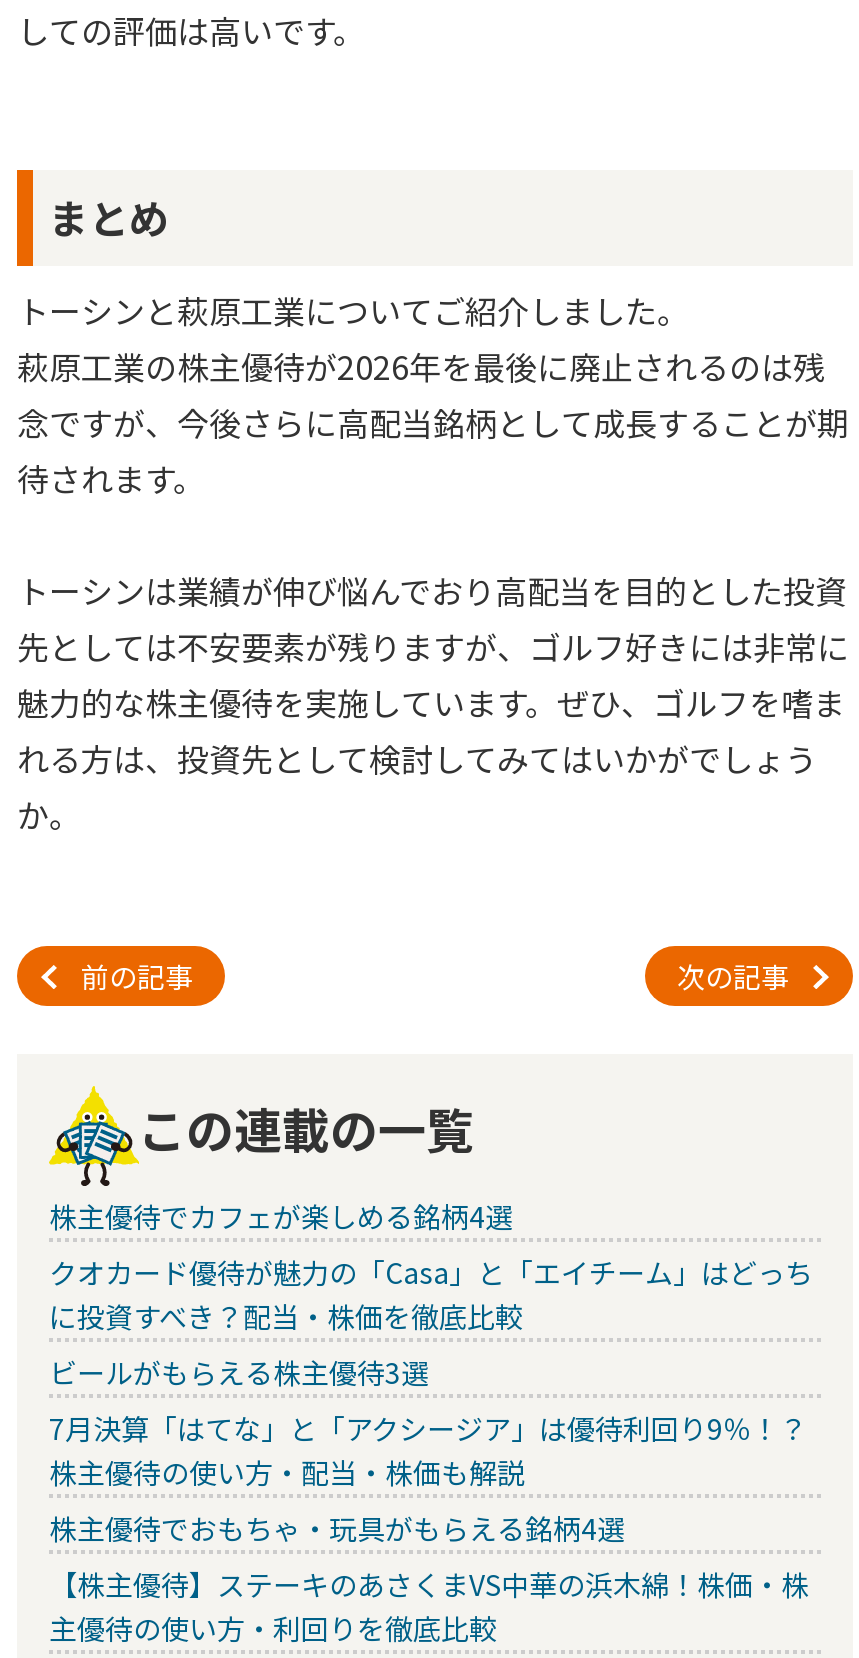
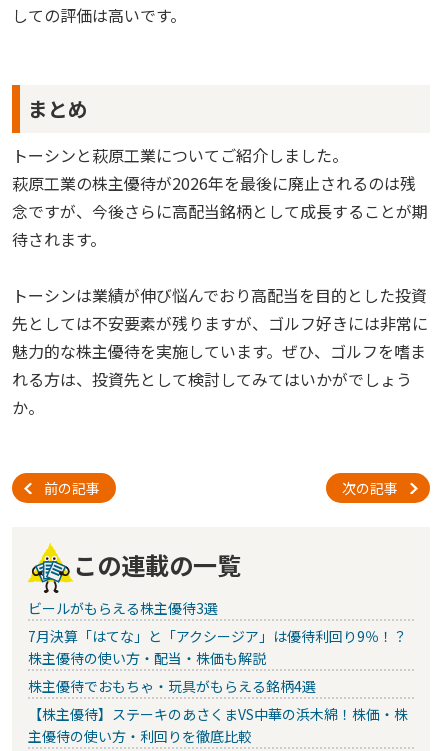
- 株主優待でカフェが楽しめる銘柄4選
- クオカード優待が魅力の「Casa」と「エイチーム」はどっち
- に投資すべき？配当・株価を徹底比較
